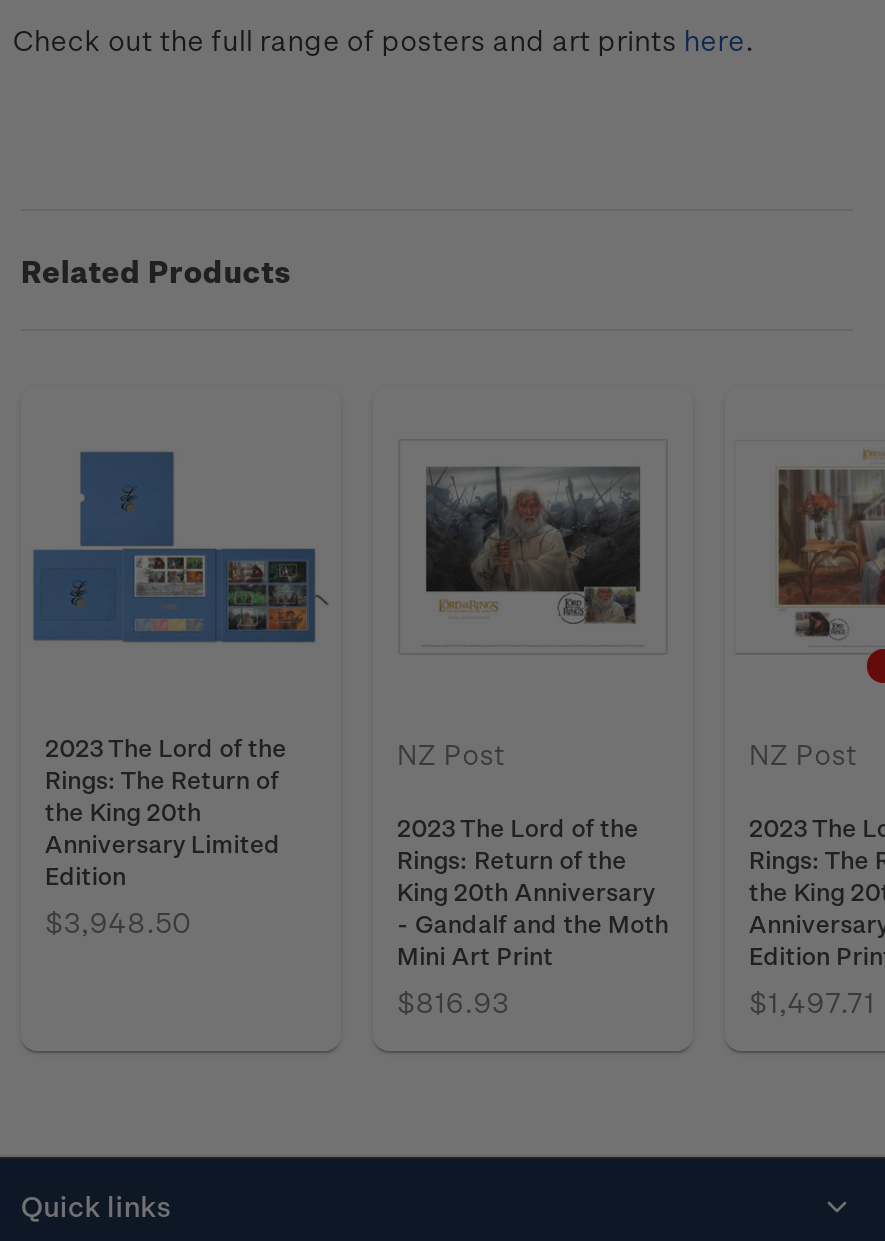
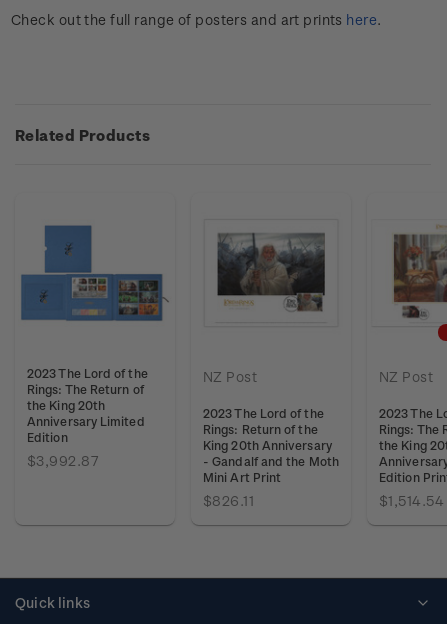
- $3,948.50
+ $3,992.87

- $816.93
+ $826.11

- $1,497.71
+ $1,514.54
